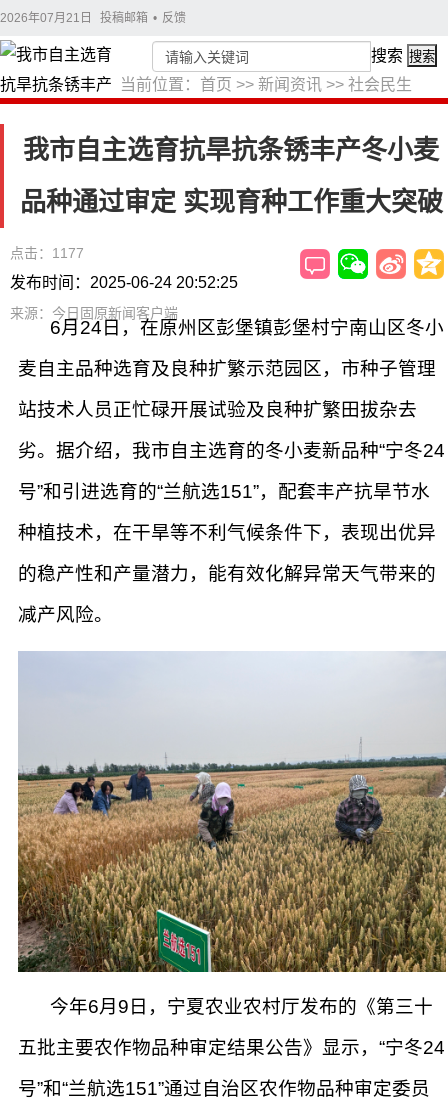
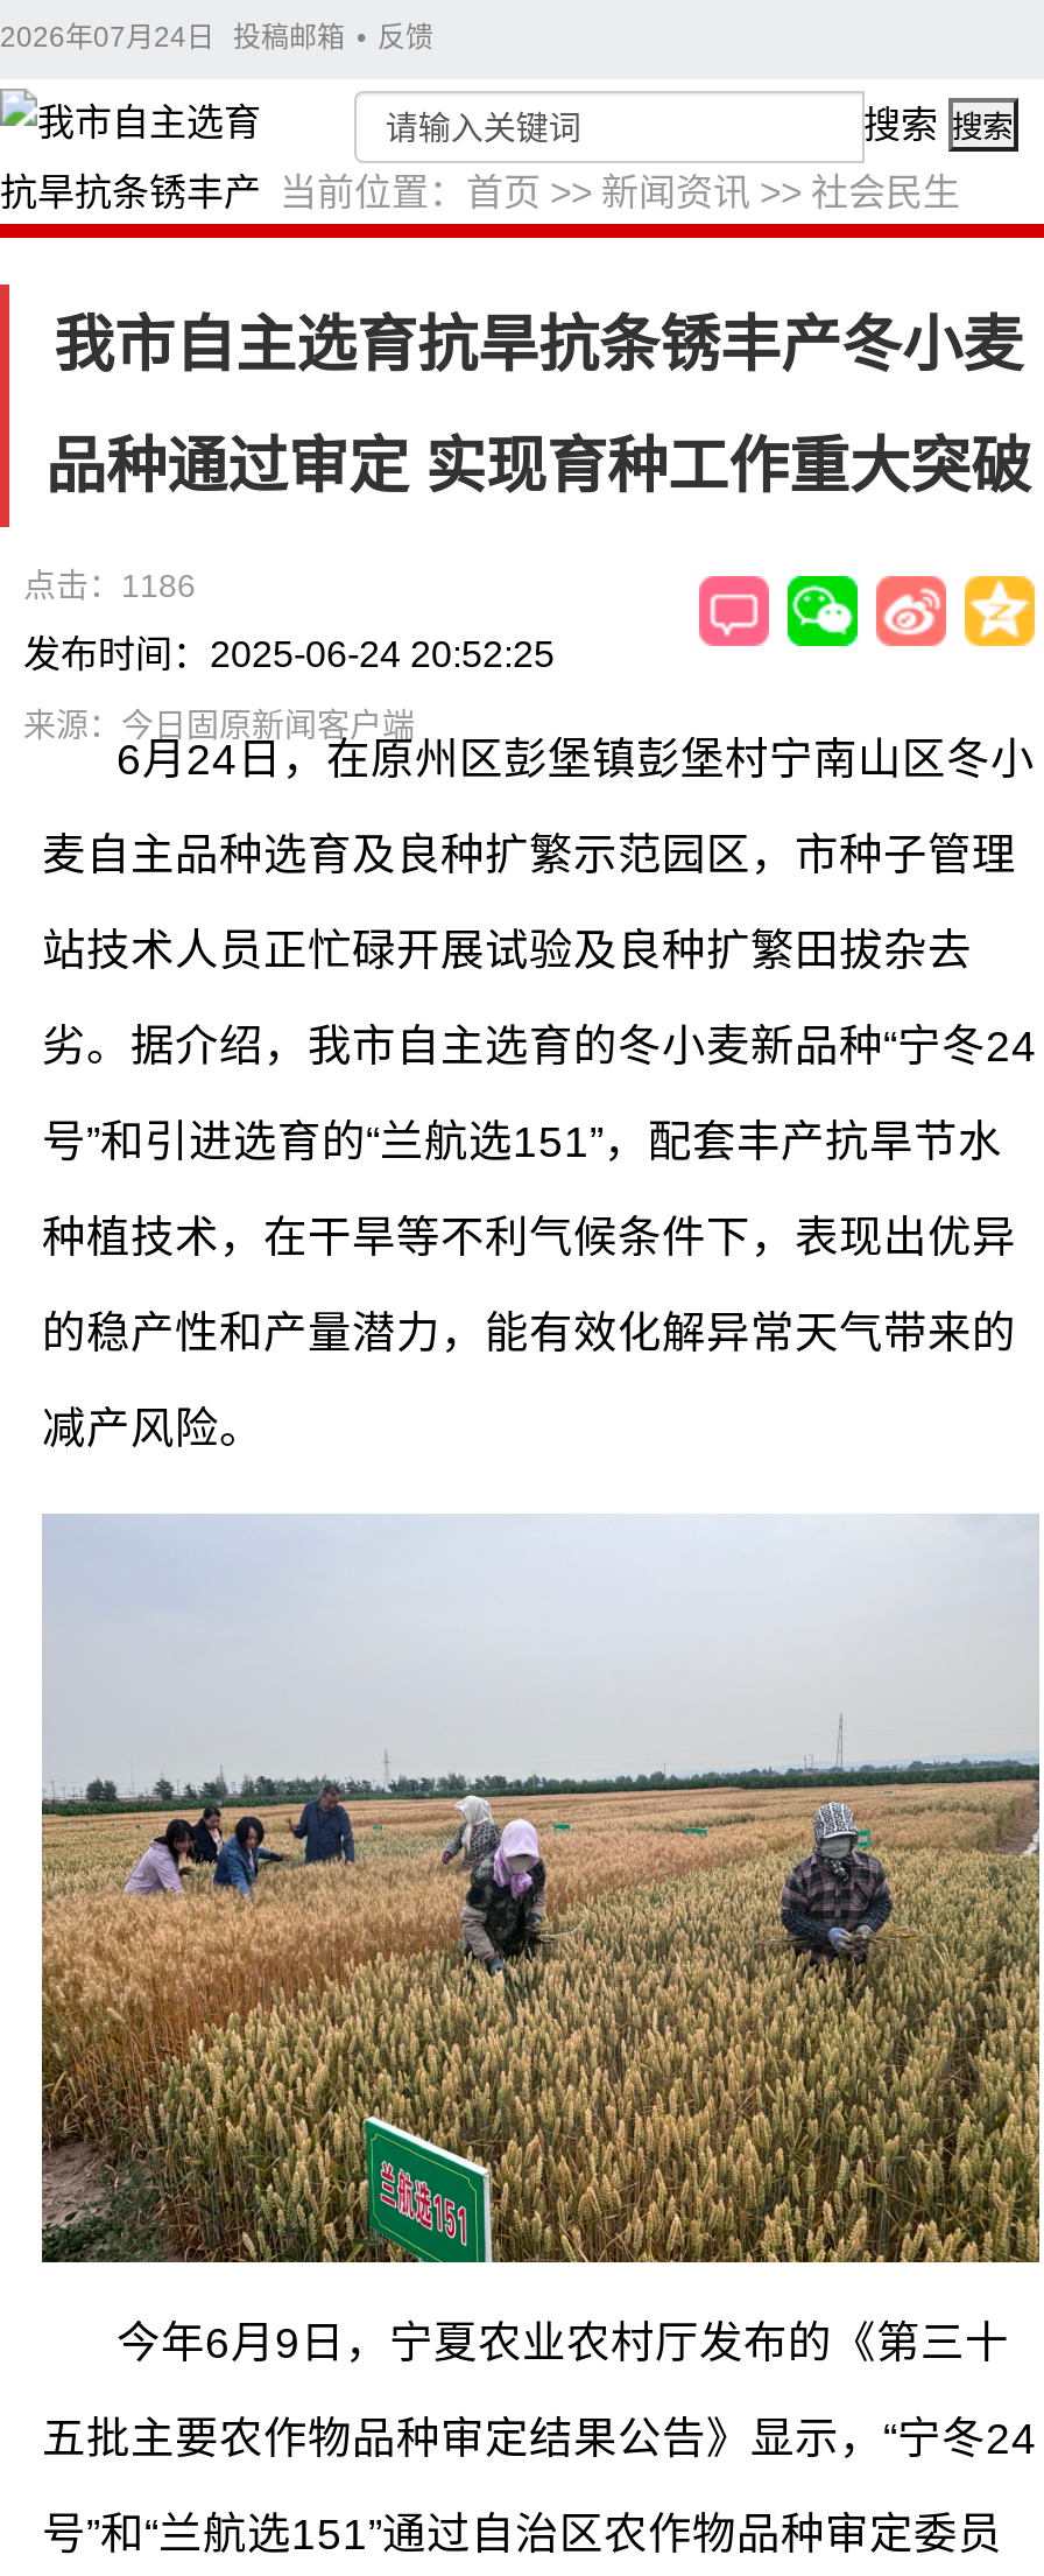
- 2026年07月21日 投稿邮箱 • 反馈
+ 2026年07月24日 投稿邮箱 • 反馈

- 点击：1177
+ 点击：1186
